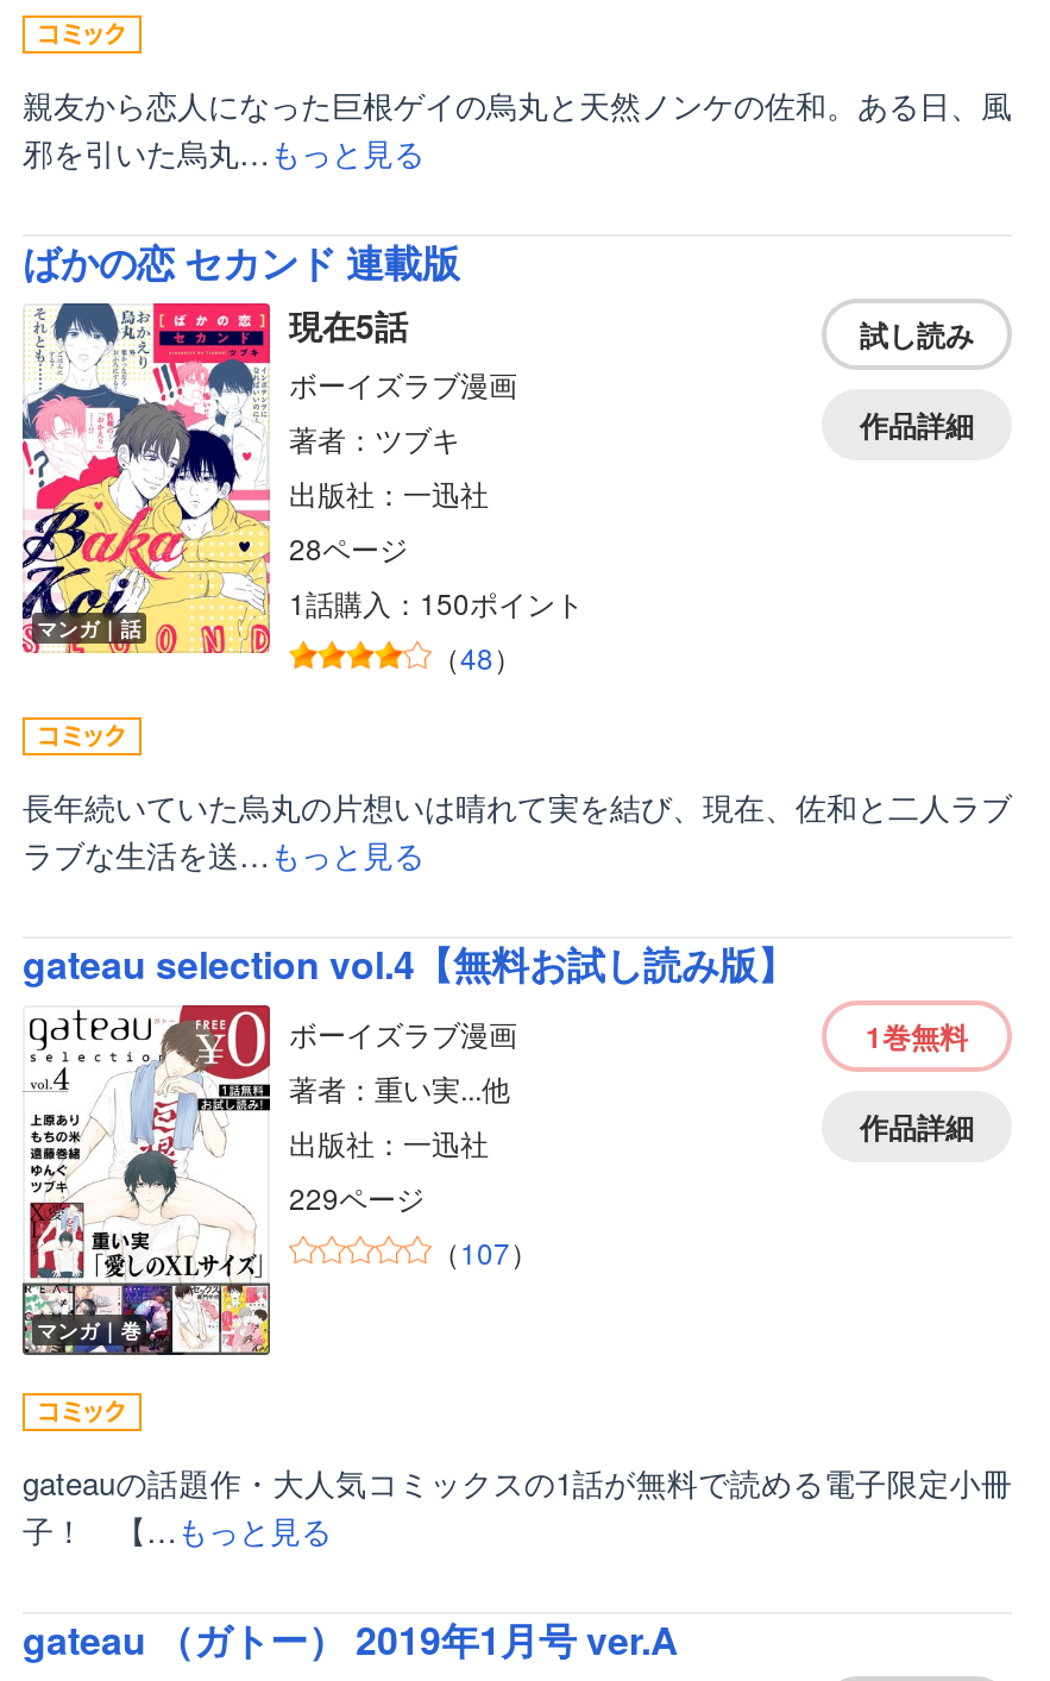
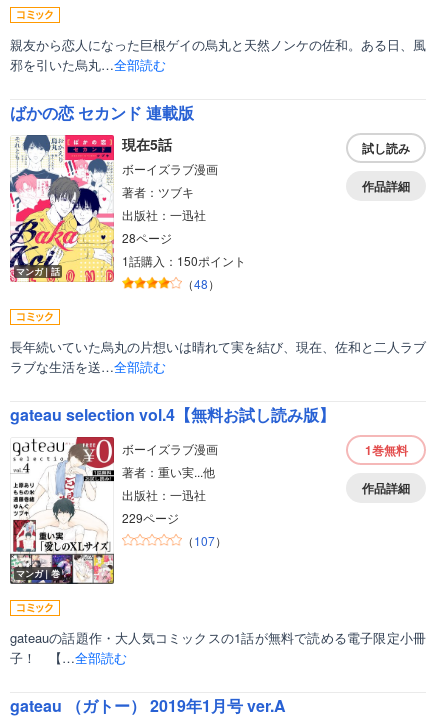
- 邪を引いた烏丸…もっと見る
+ 邪を引いた烏丸…全部読む

- ラブな生活を送…もっと見る
+ ラブな生活を送…全部読む

- 子！ 【…もっと見る
+ 子！ 【…全部読む
